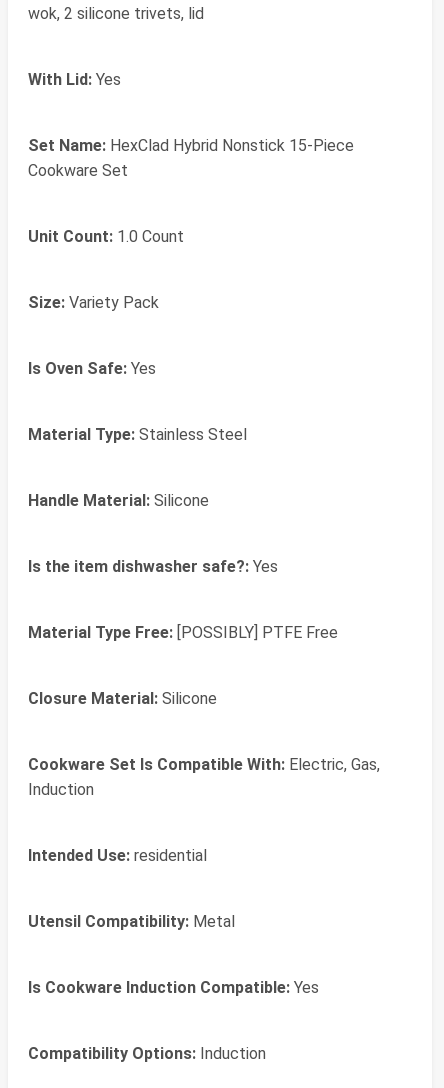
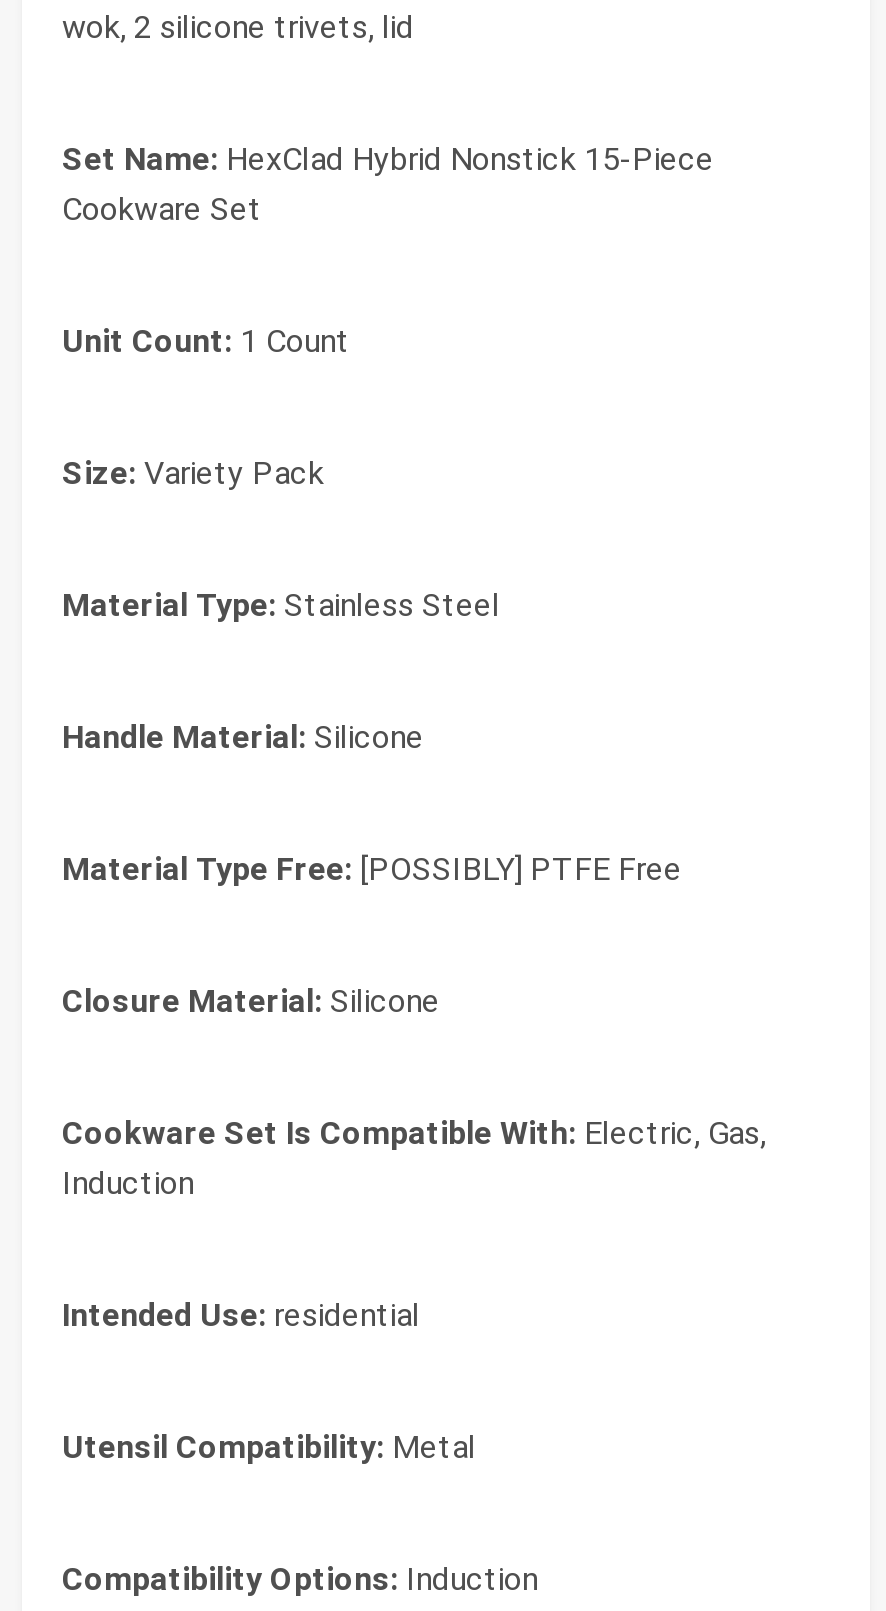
- With Lid: Yes

- Unit Count: 1.0 Count
+ Unit Count: 1 Count

- Is Oven Safe: Yes

- Is the item dishwasher safe?: Yes

- Is Cookware Induction Compatible: Yes
